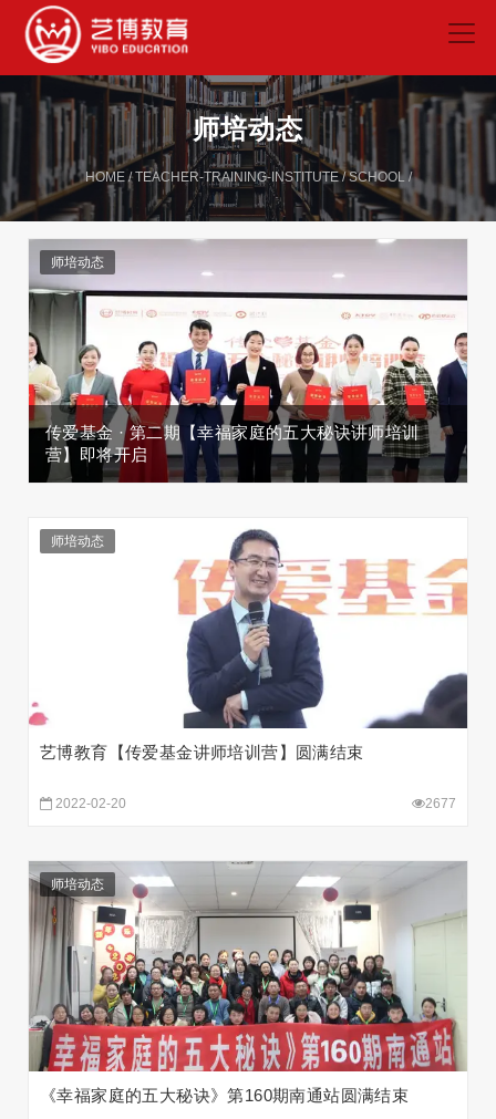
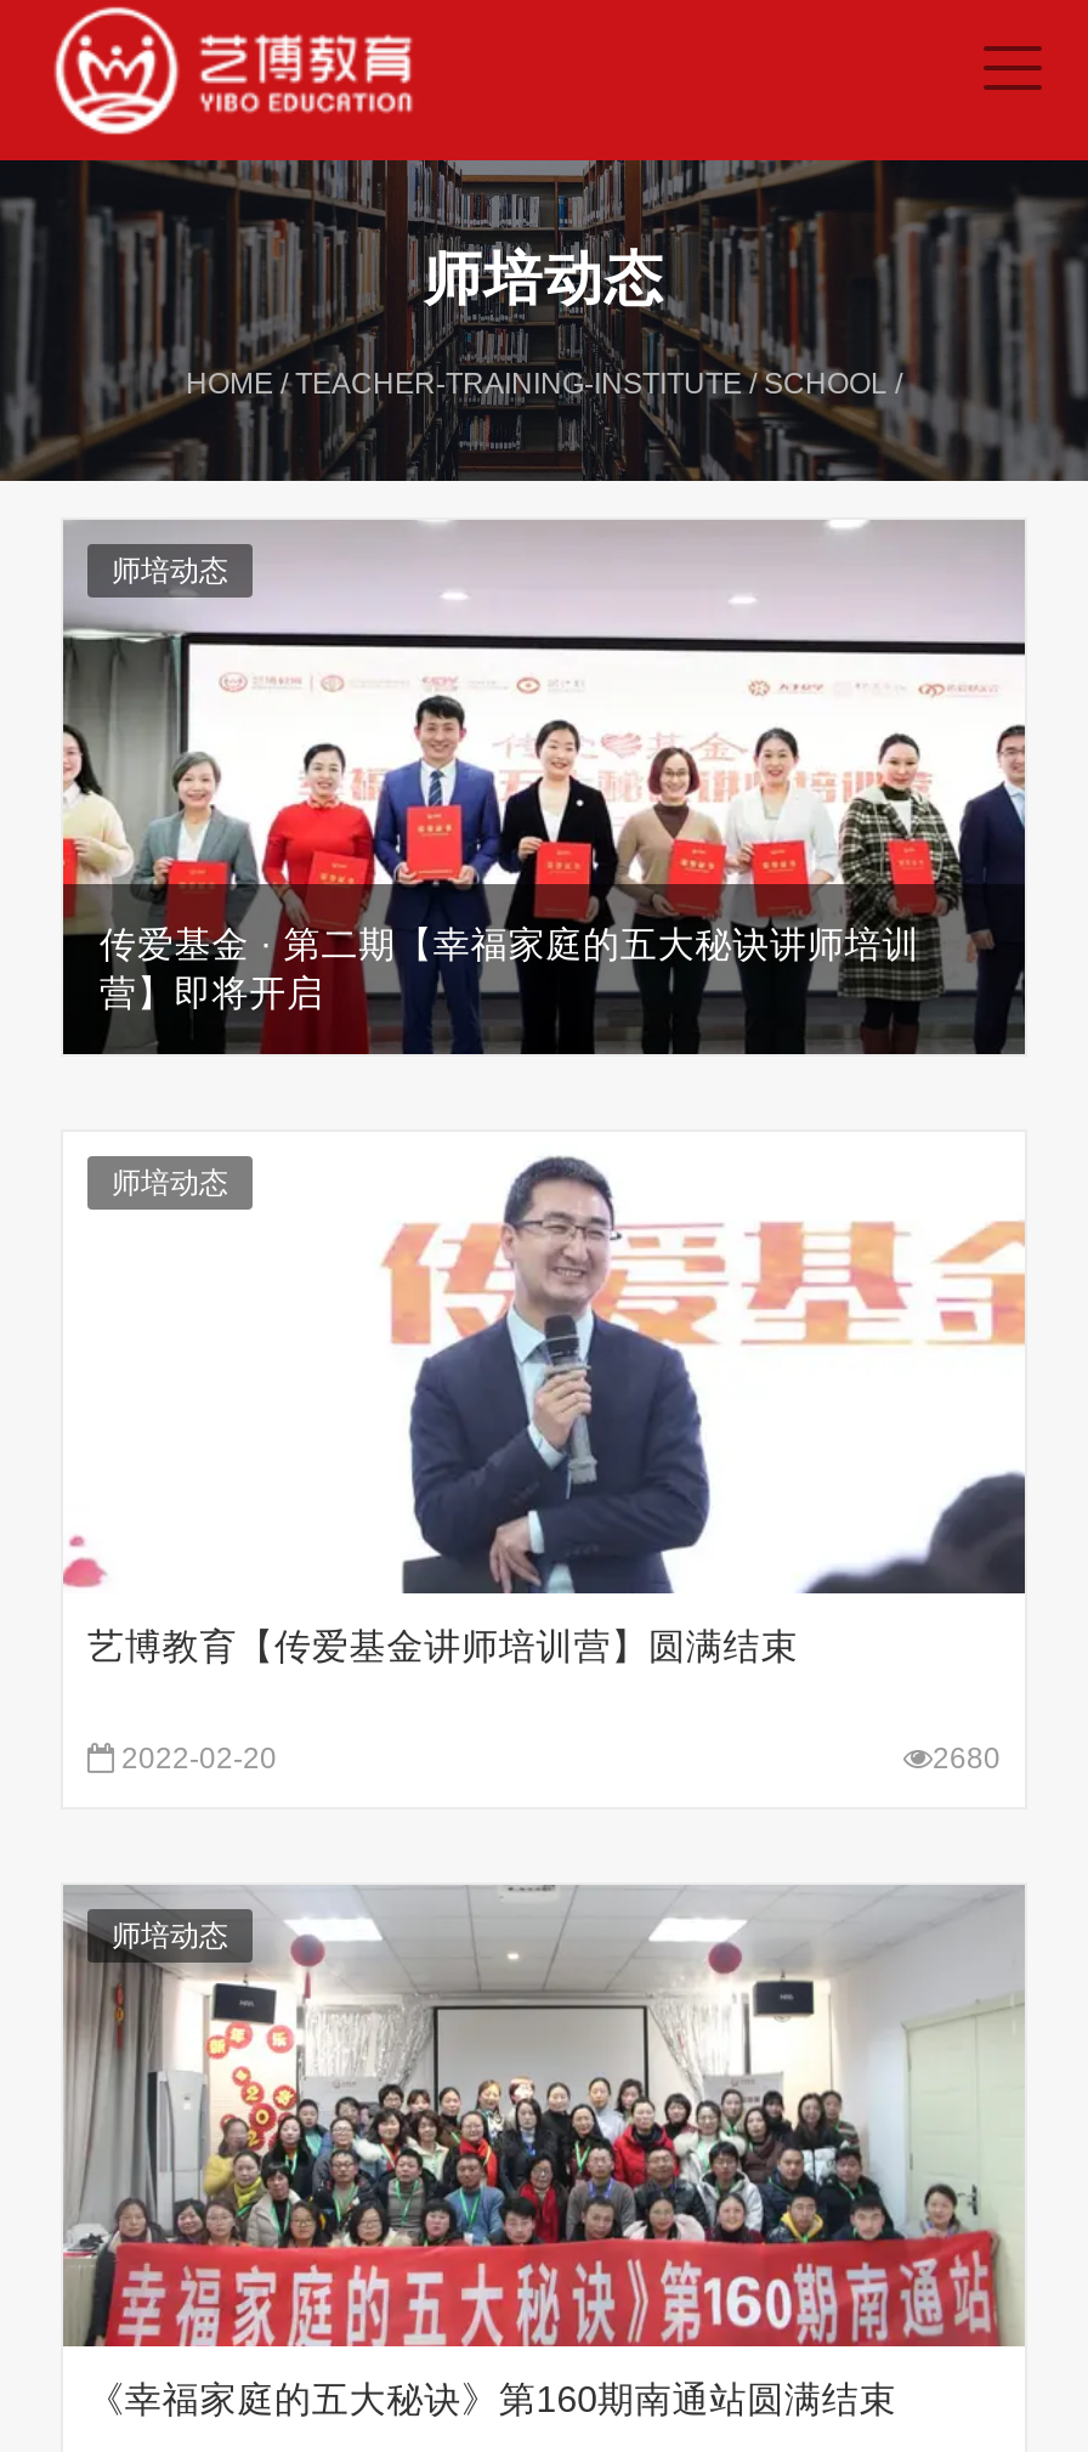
- 2677
+ 2680
